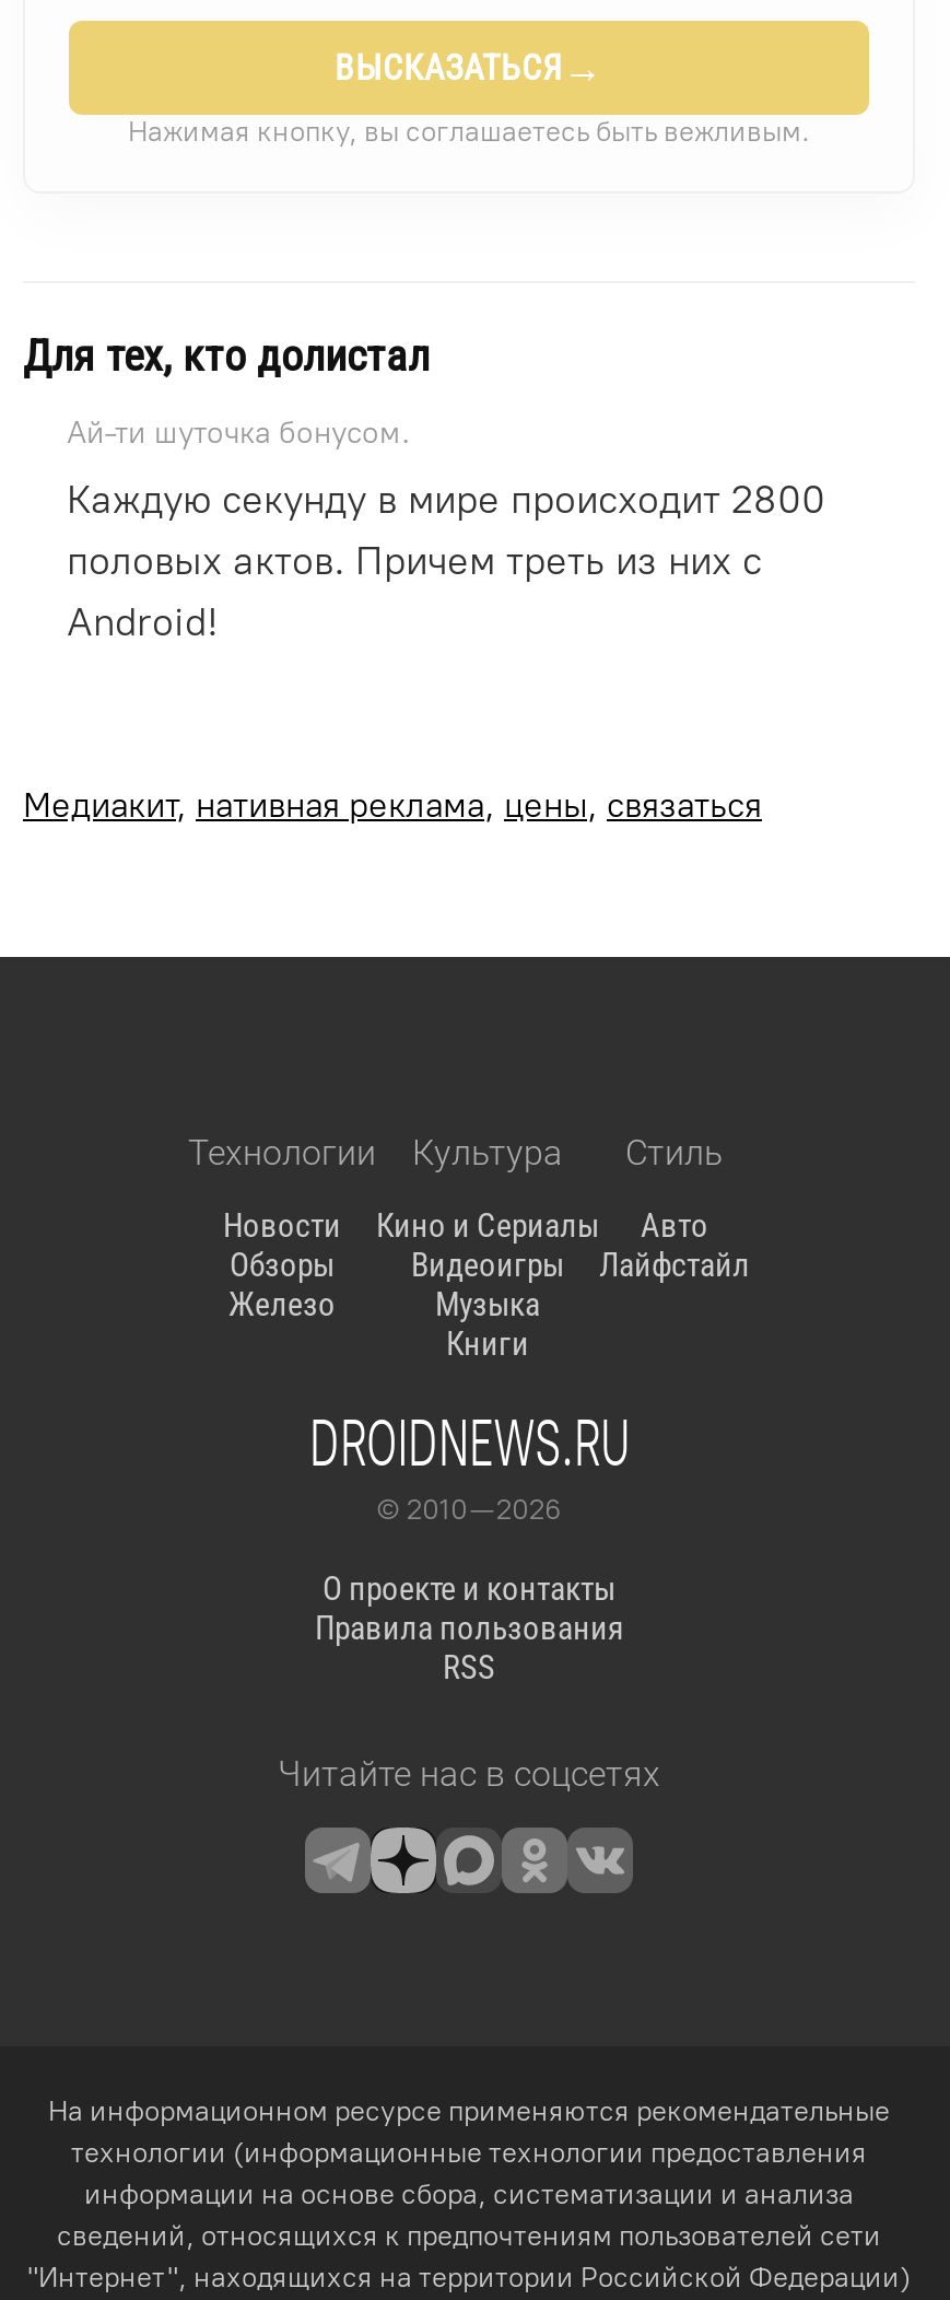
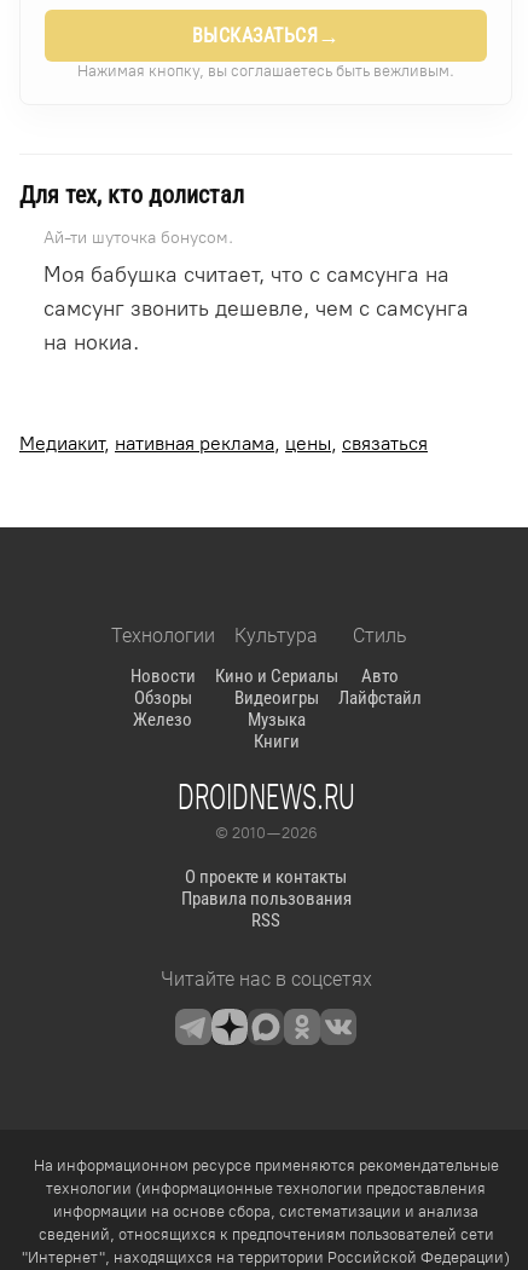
- Каждую секунду в мире происходит 2800
- половых актов. Причем треть из них с
- Android!
+ Моя бабушка считает, что с самсунга на
+ самсунг звонить дешевле, чем с самсунга
+ на нокиа.
